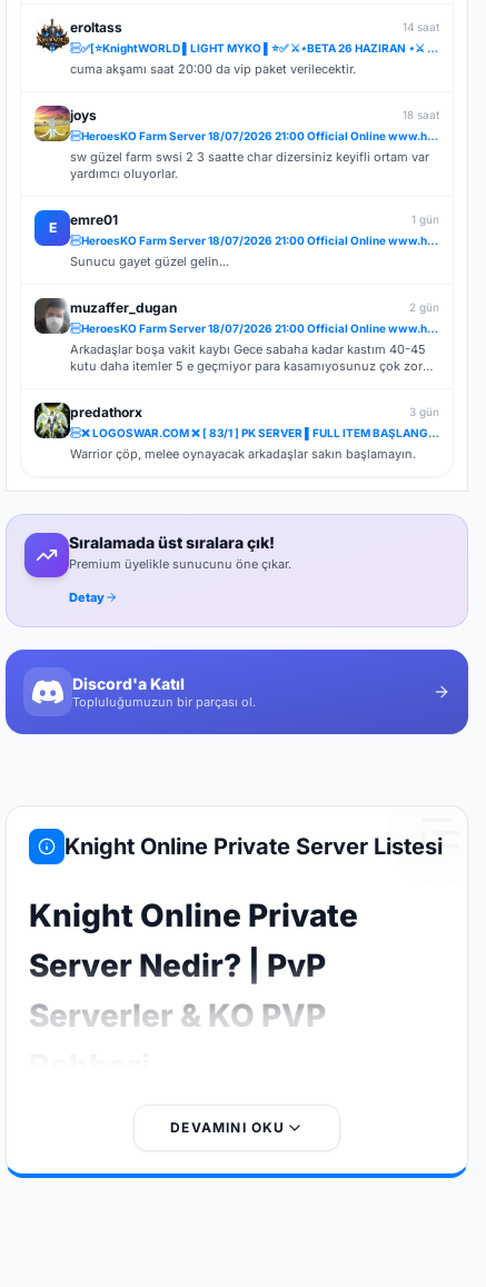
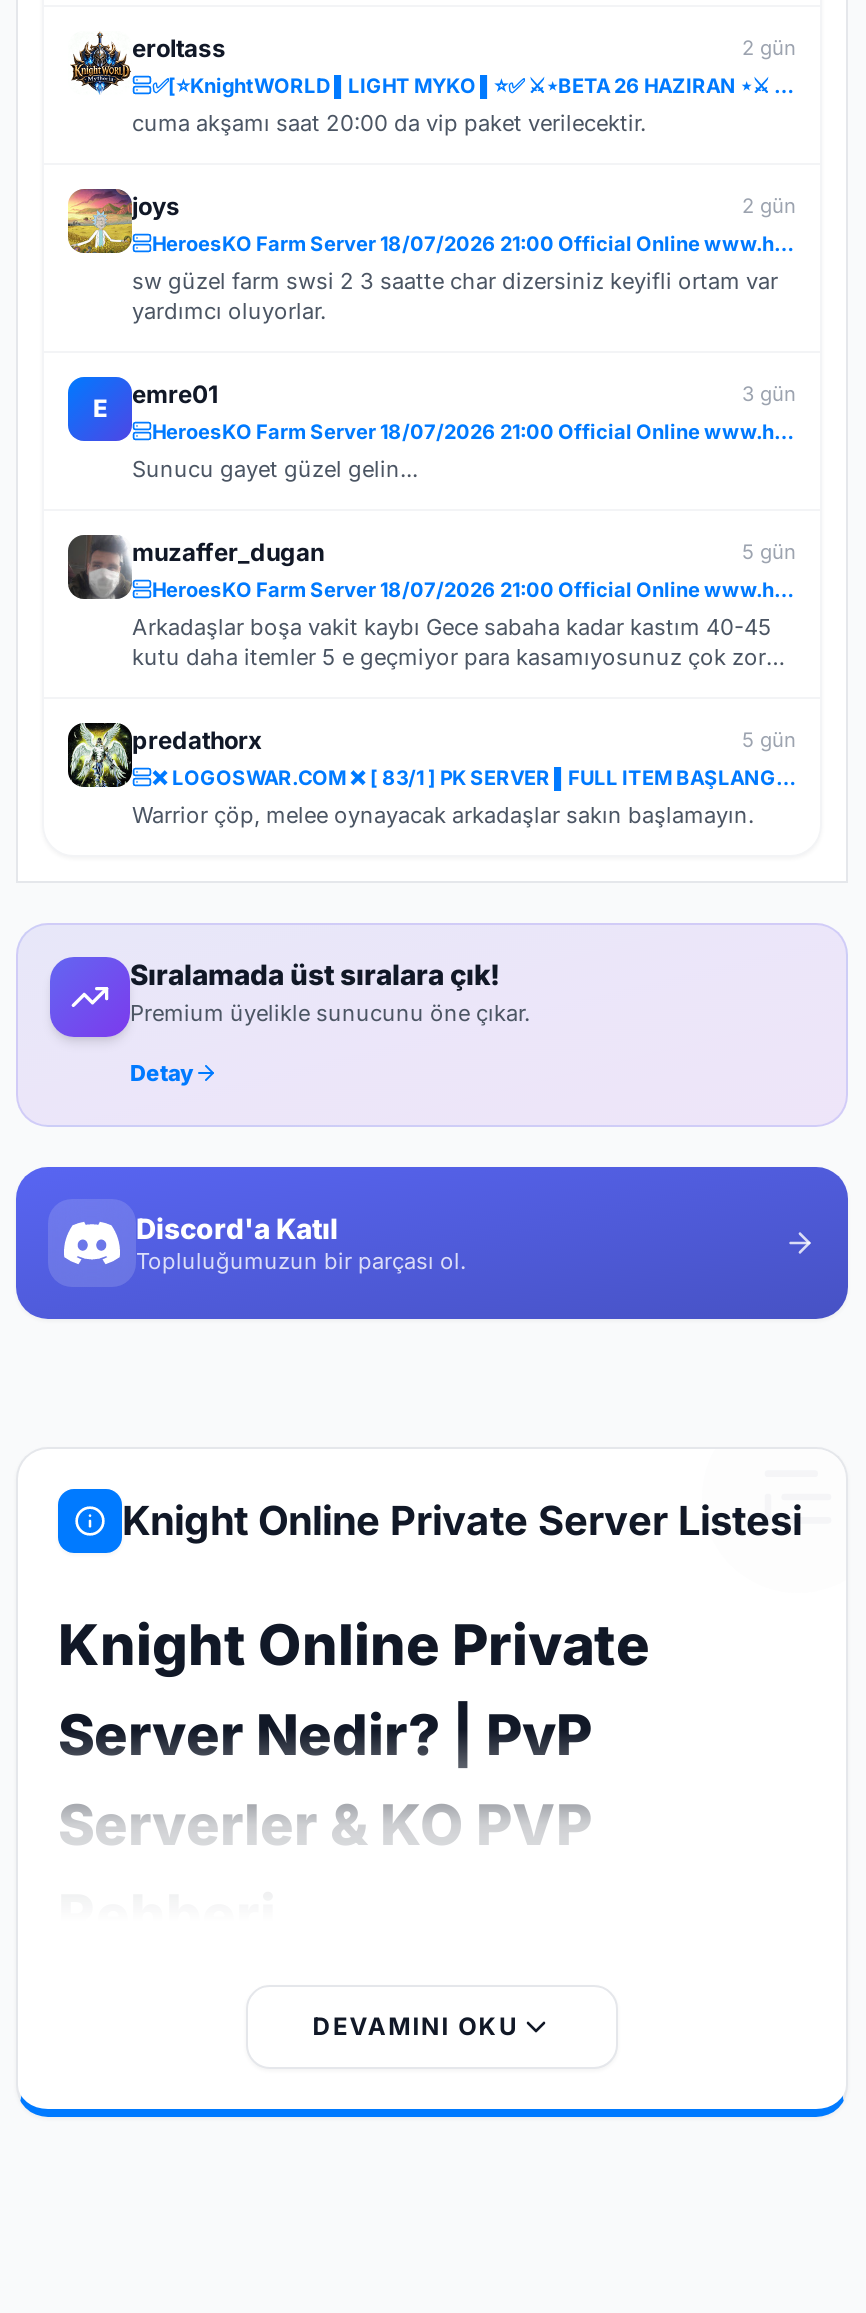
- 14 saat
+ 2 gün

- 18 saat
+ 2 gün

- 1 gün
+ 3 gün

- 2 gün
+ 5 gün

- 3 gün
+ 5 gün
